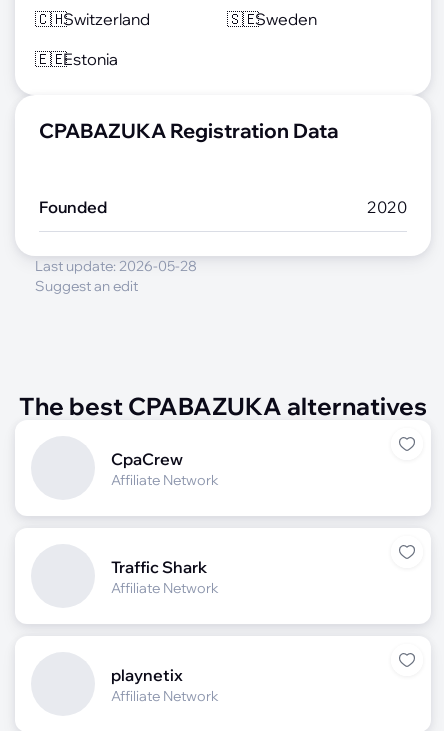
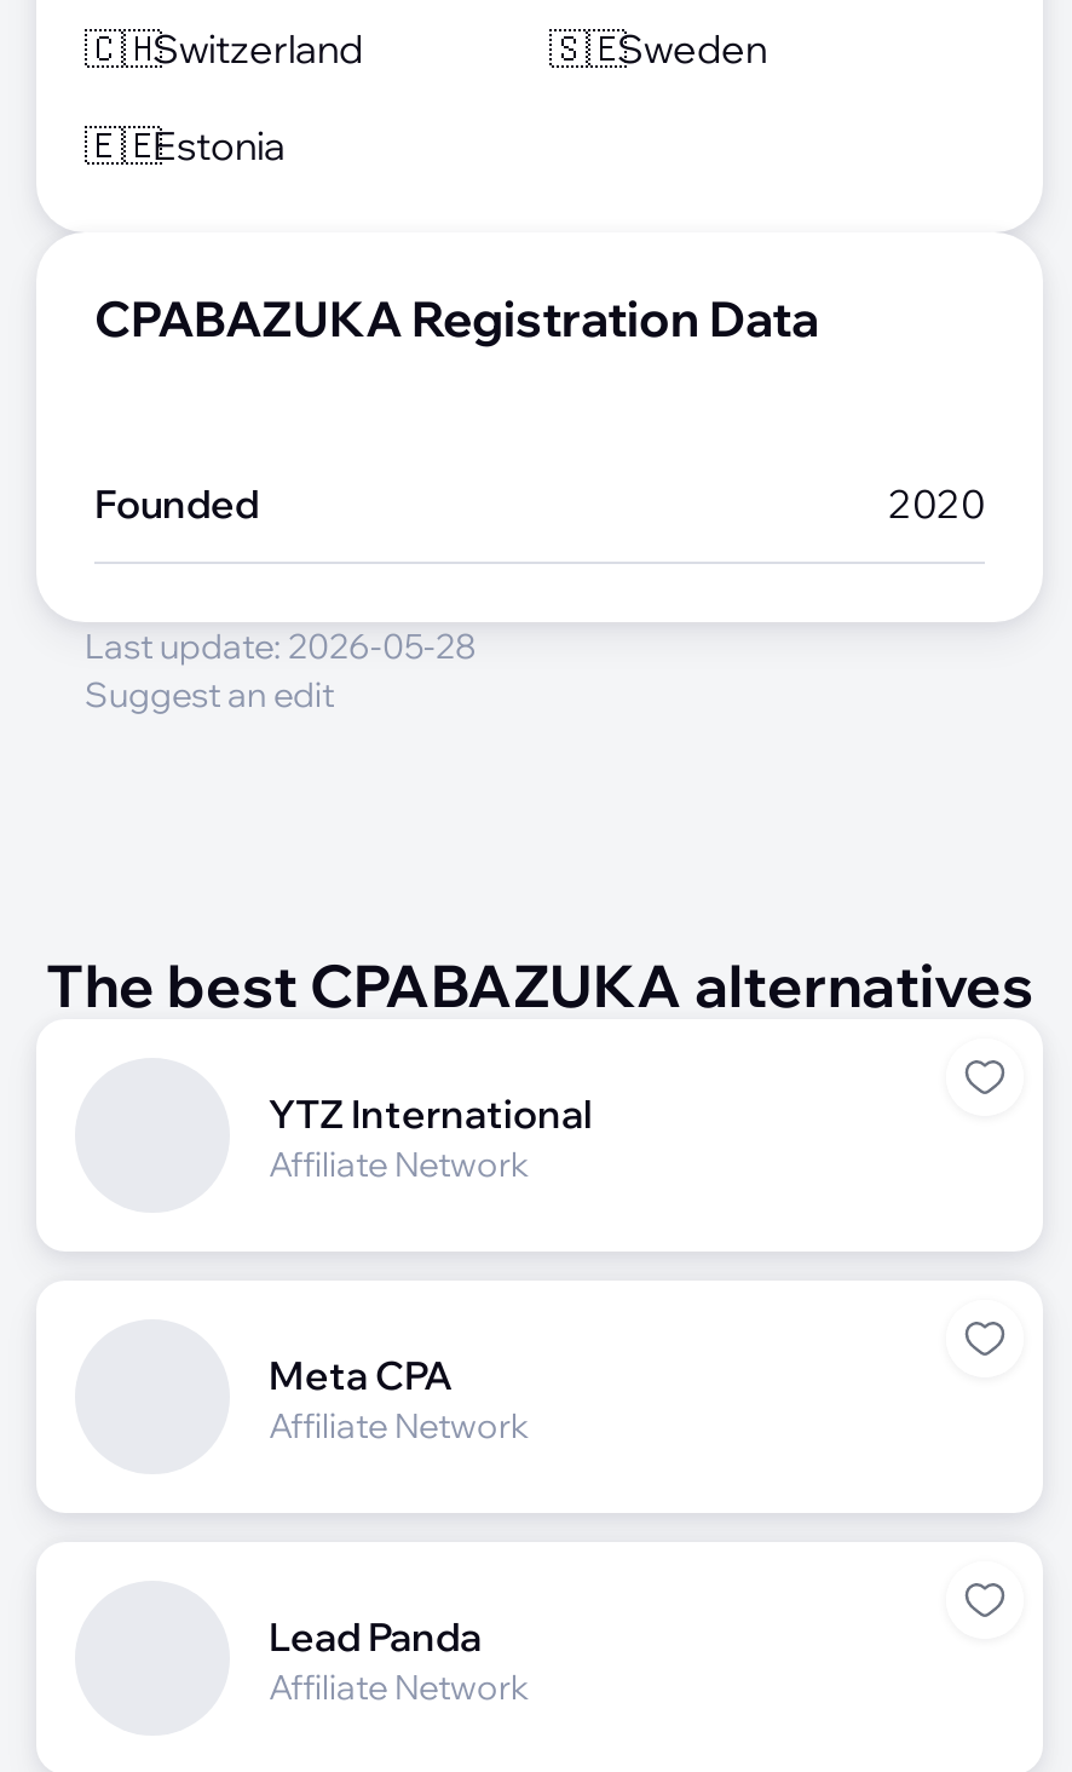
- CpaCrew
+ YTZ International

- Traffic Shark
+ Meta CPA

- playnetix
+ Lead Panda
